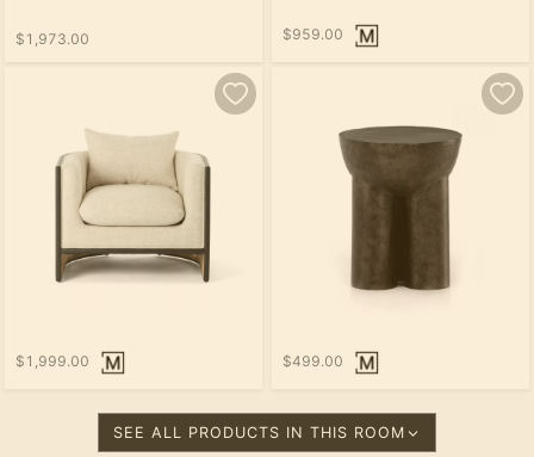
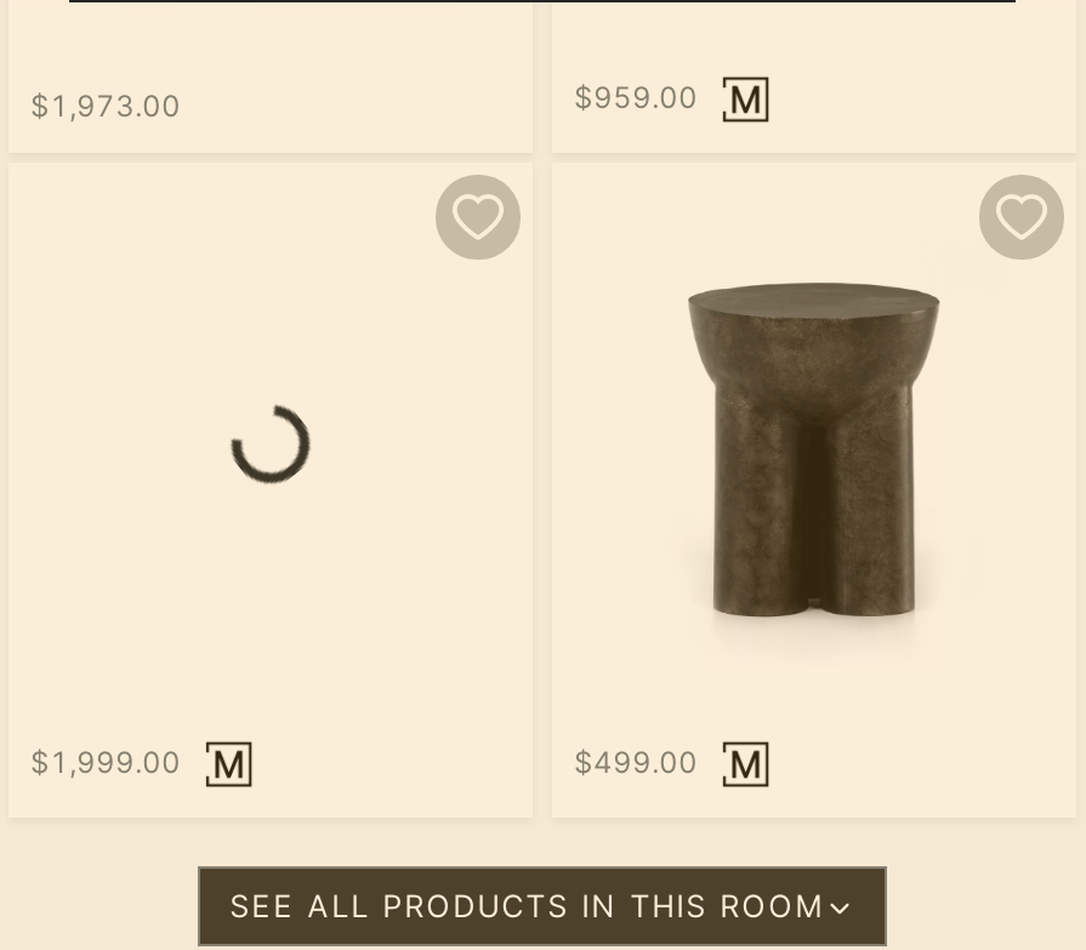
- [image]
